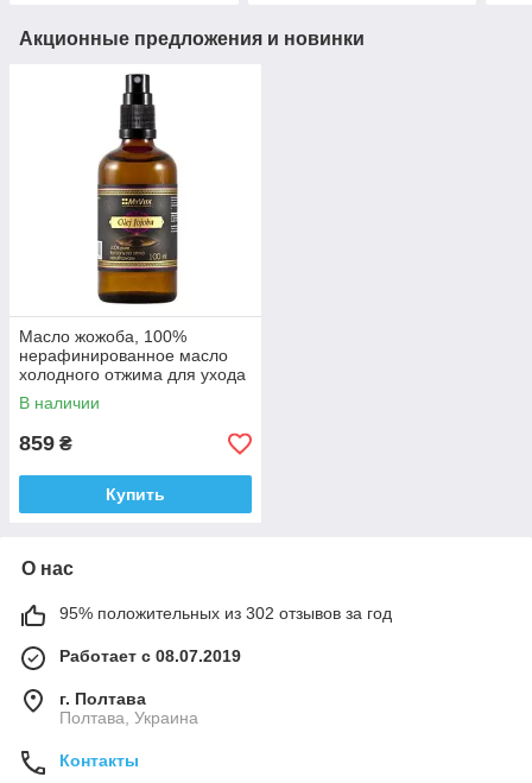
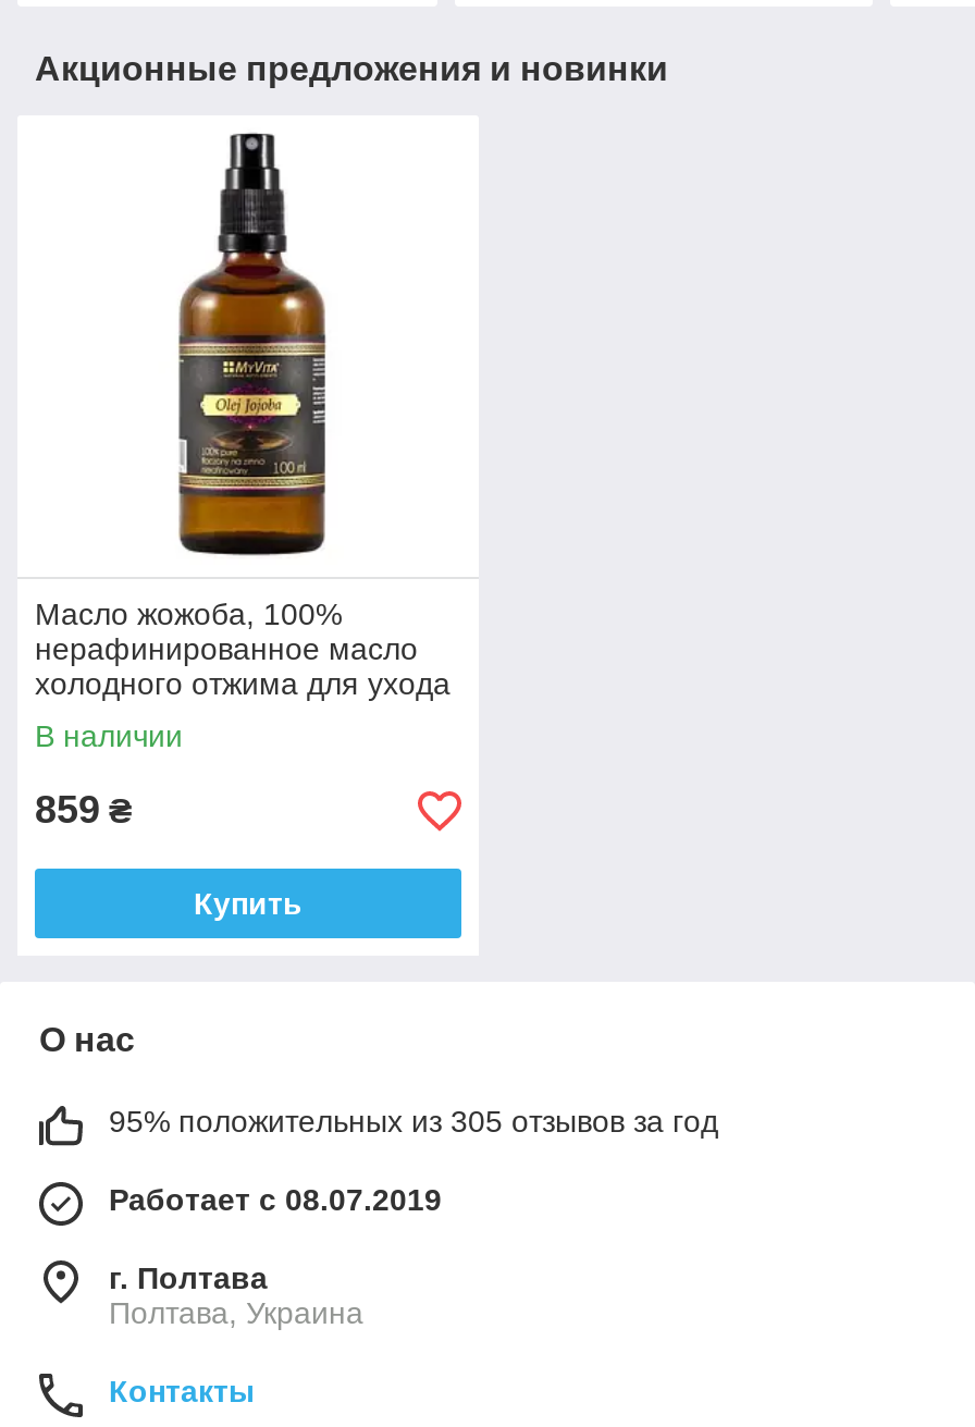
- 95% положительных из 302 отзывов за год
+ 95% положительных из 305 отзывов за год
